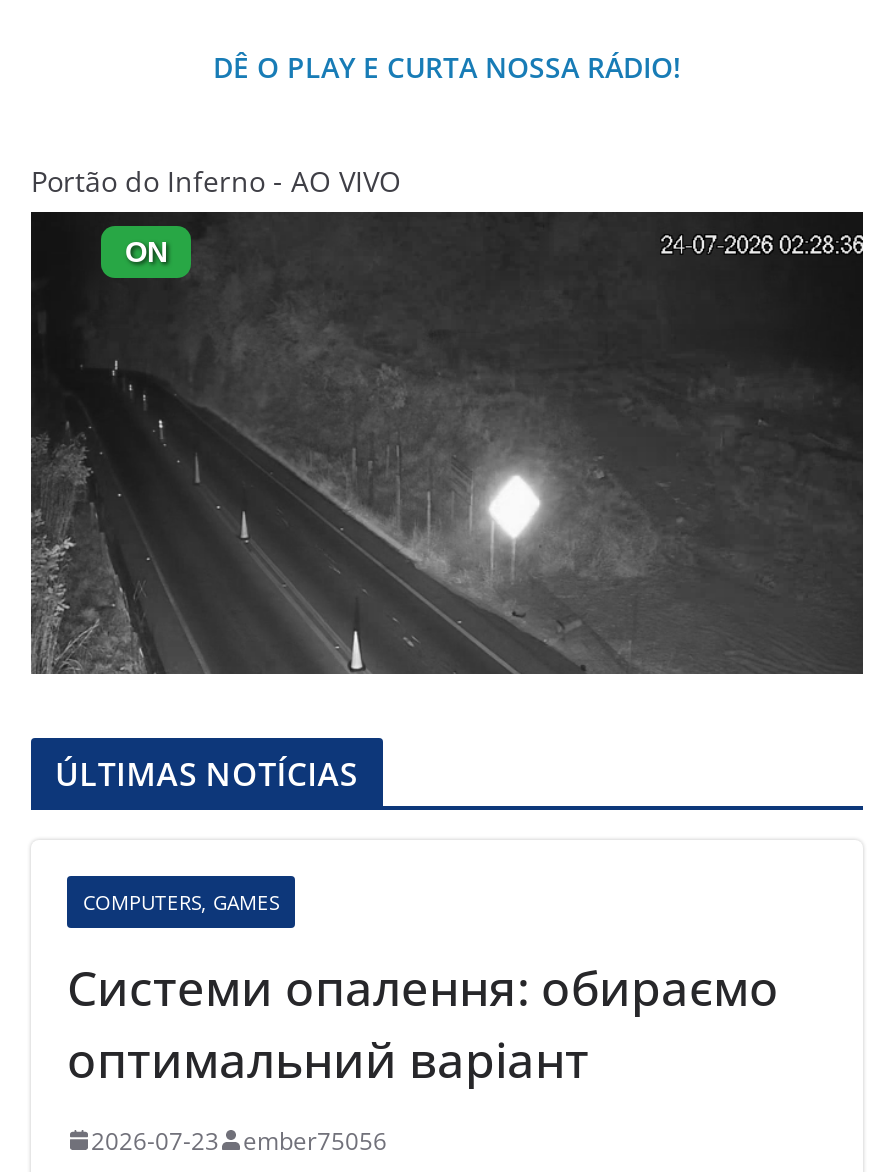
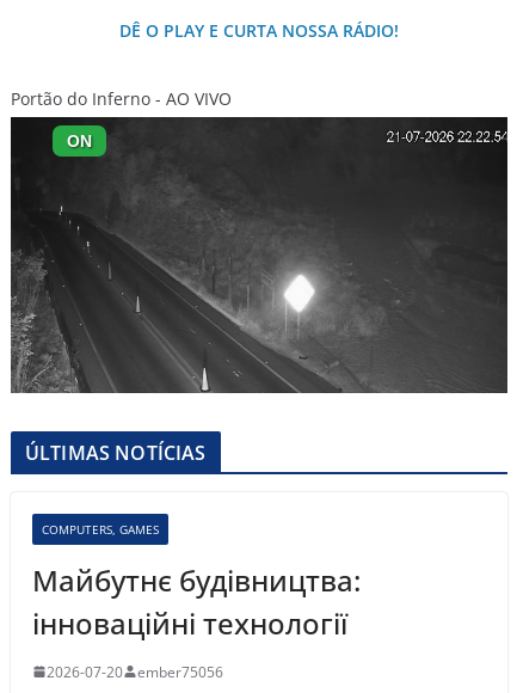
- Системи опалення: обираємо
- оптимальний варіант
+ Майбутнє будівництва:
+ інноваційні технології

- 2026-07-23 ember75056
+ 2026-07-20 ember75056
